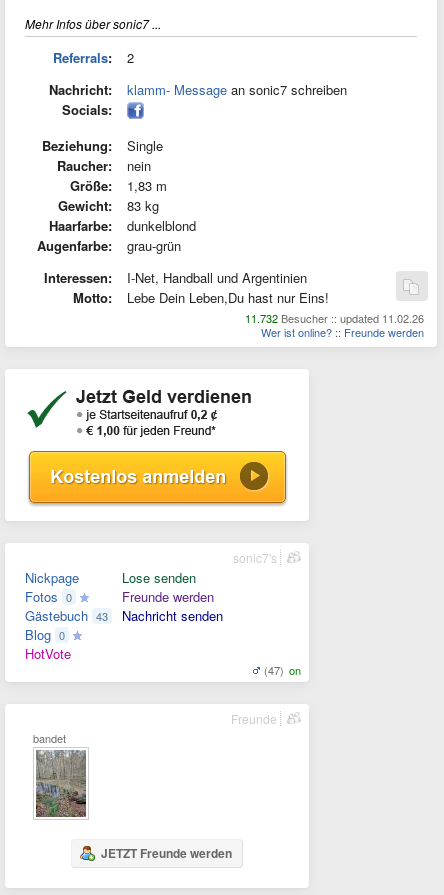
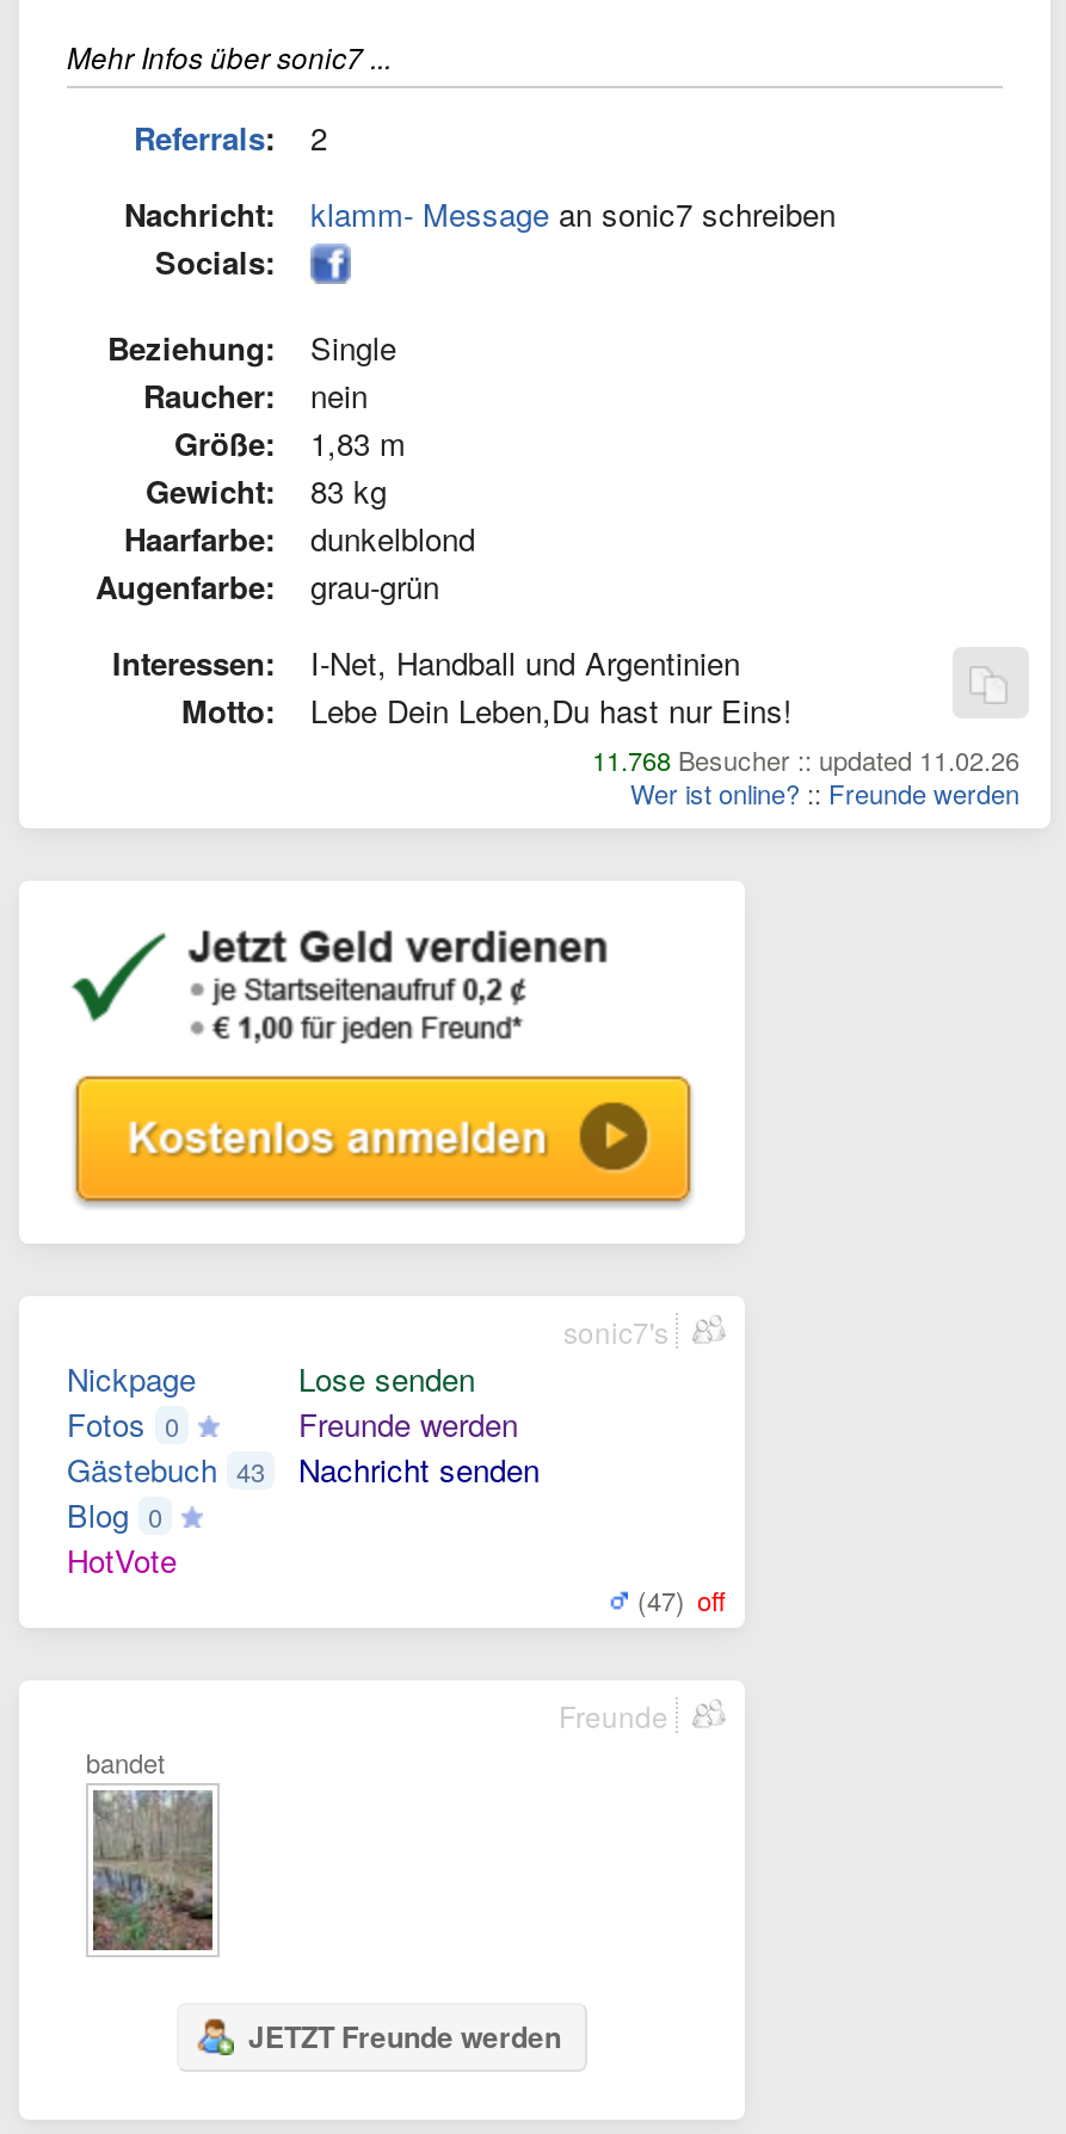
- 11.732 Besucher :: updated 11.02.26
+ 11.768 Besucher :: updated 11.02.26

- (47) on
+ (47) off
